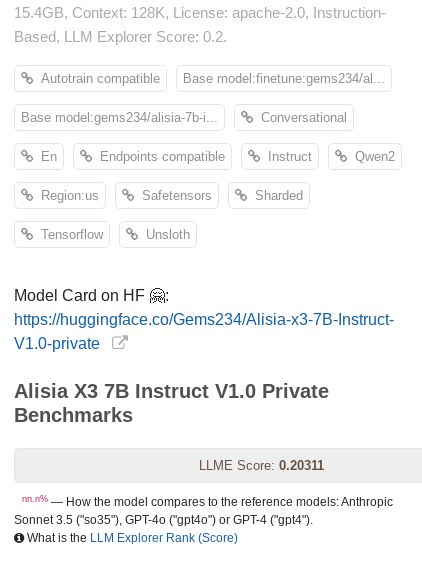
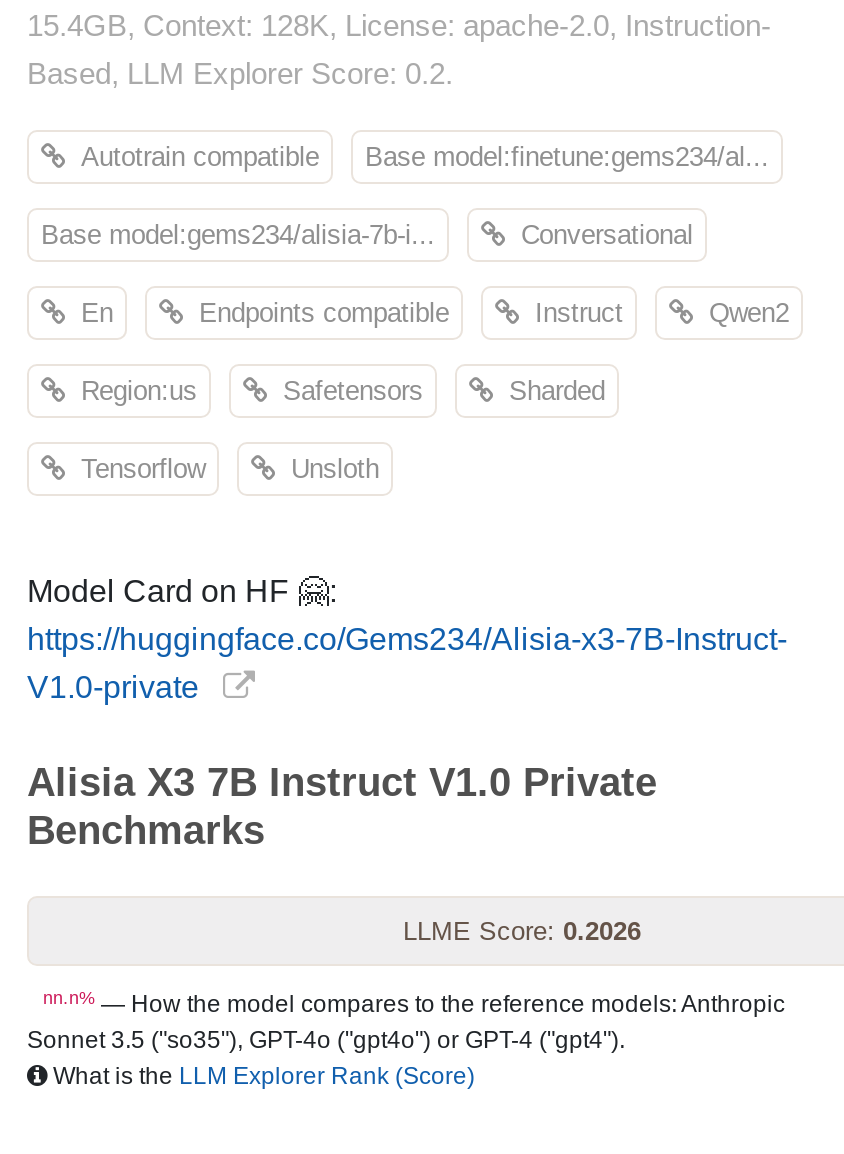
- LLME Score: 0.20311
+ LLME Score: 0.2026
